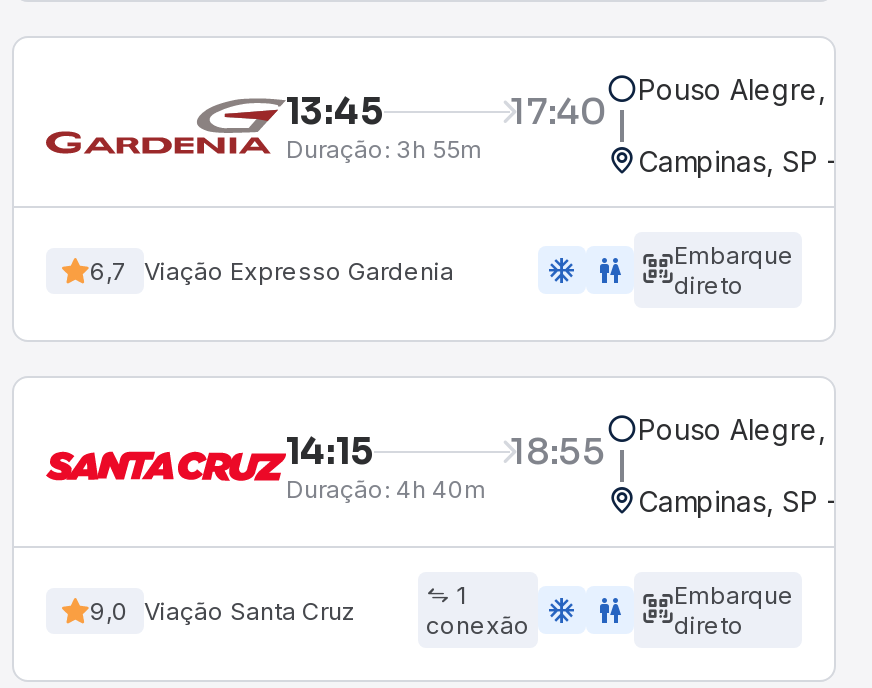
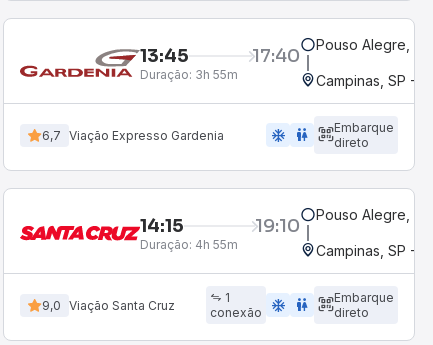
- 18:55
+ 19:10

- Duração: 4h 40m
+ Duração: 4h 55m
